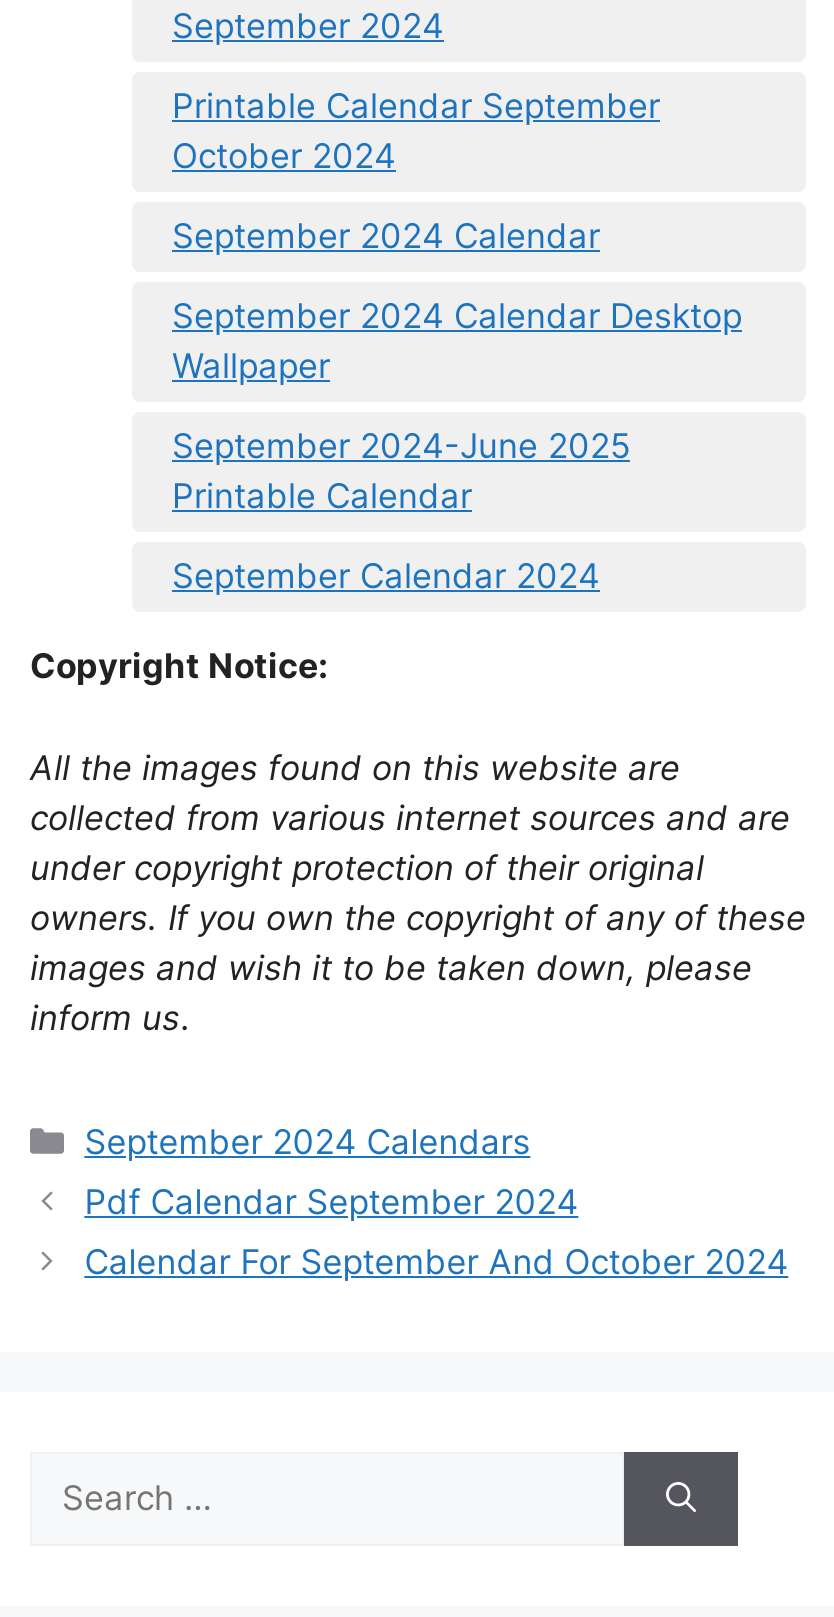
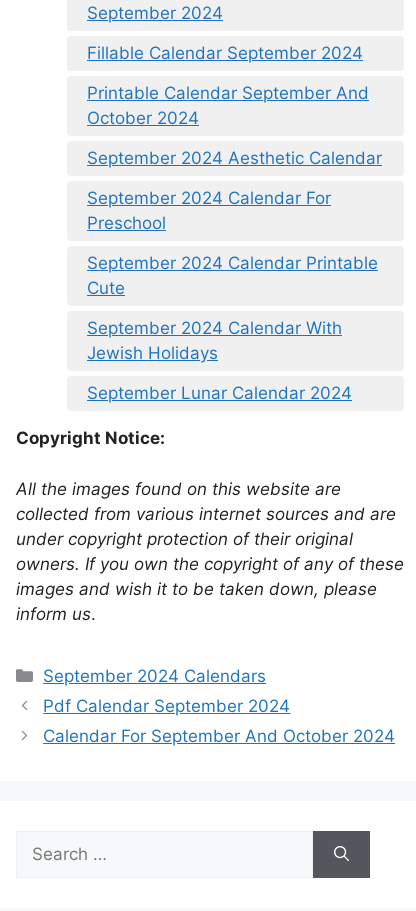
- Printable Calendar September
+ Fillable Calendar September 2024
+ Printable Calendar September And

- September 2024 Calendar
- September 2024 Calendar Desktop
- Wallpaper
- September 2024-June 2025
- Printable Calendar
- September Calendar 2024
+ September 2024 Aesthetic Calendar
+ September 2024 Calendar For
+ Preschool
+ September 2024 Calendar Printable
+ Cute
+ September 2024 Calendar With
+ Jewish Holidays
+ September Lunar Calendar 2024
